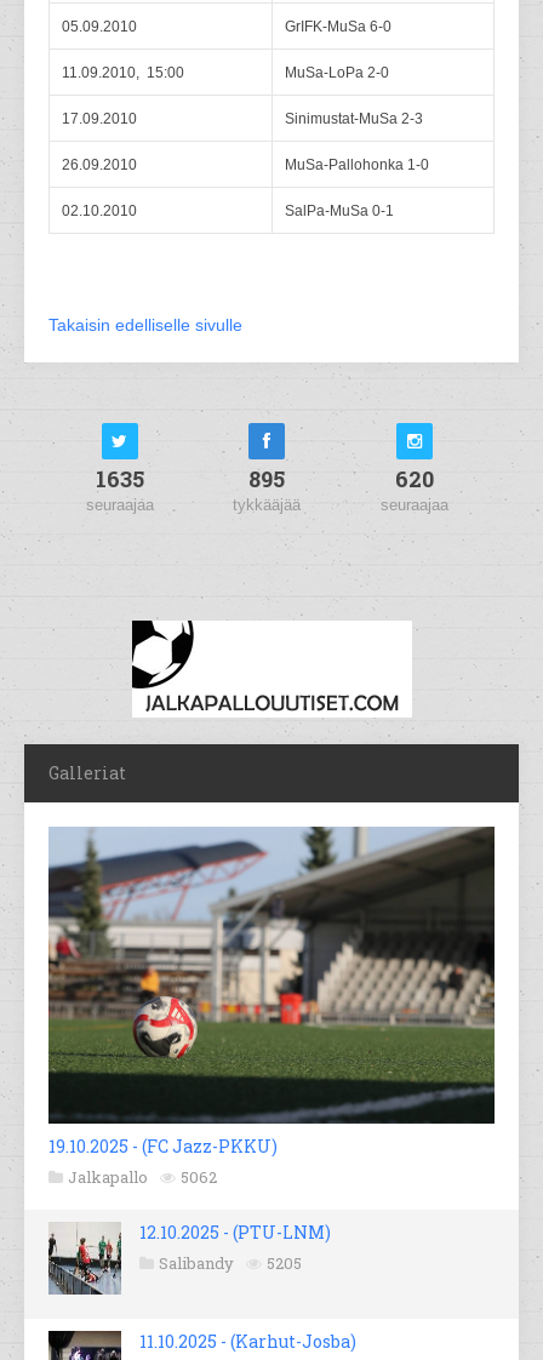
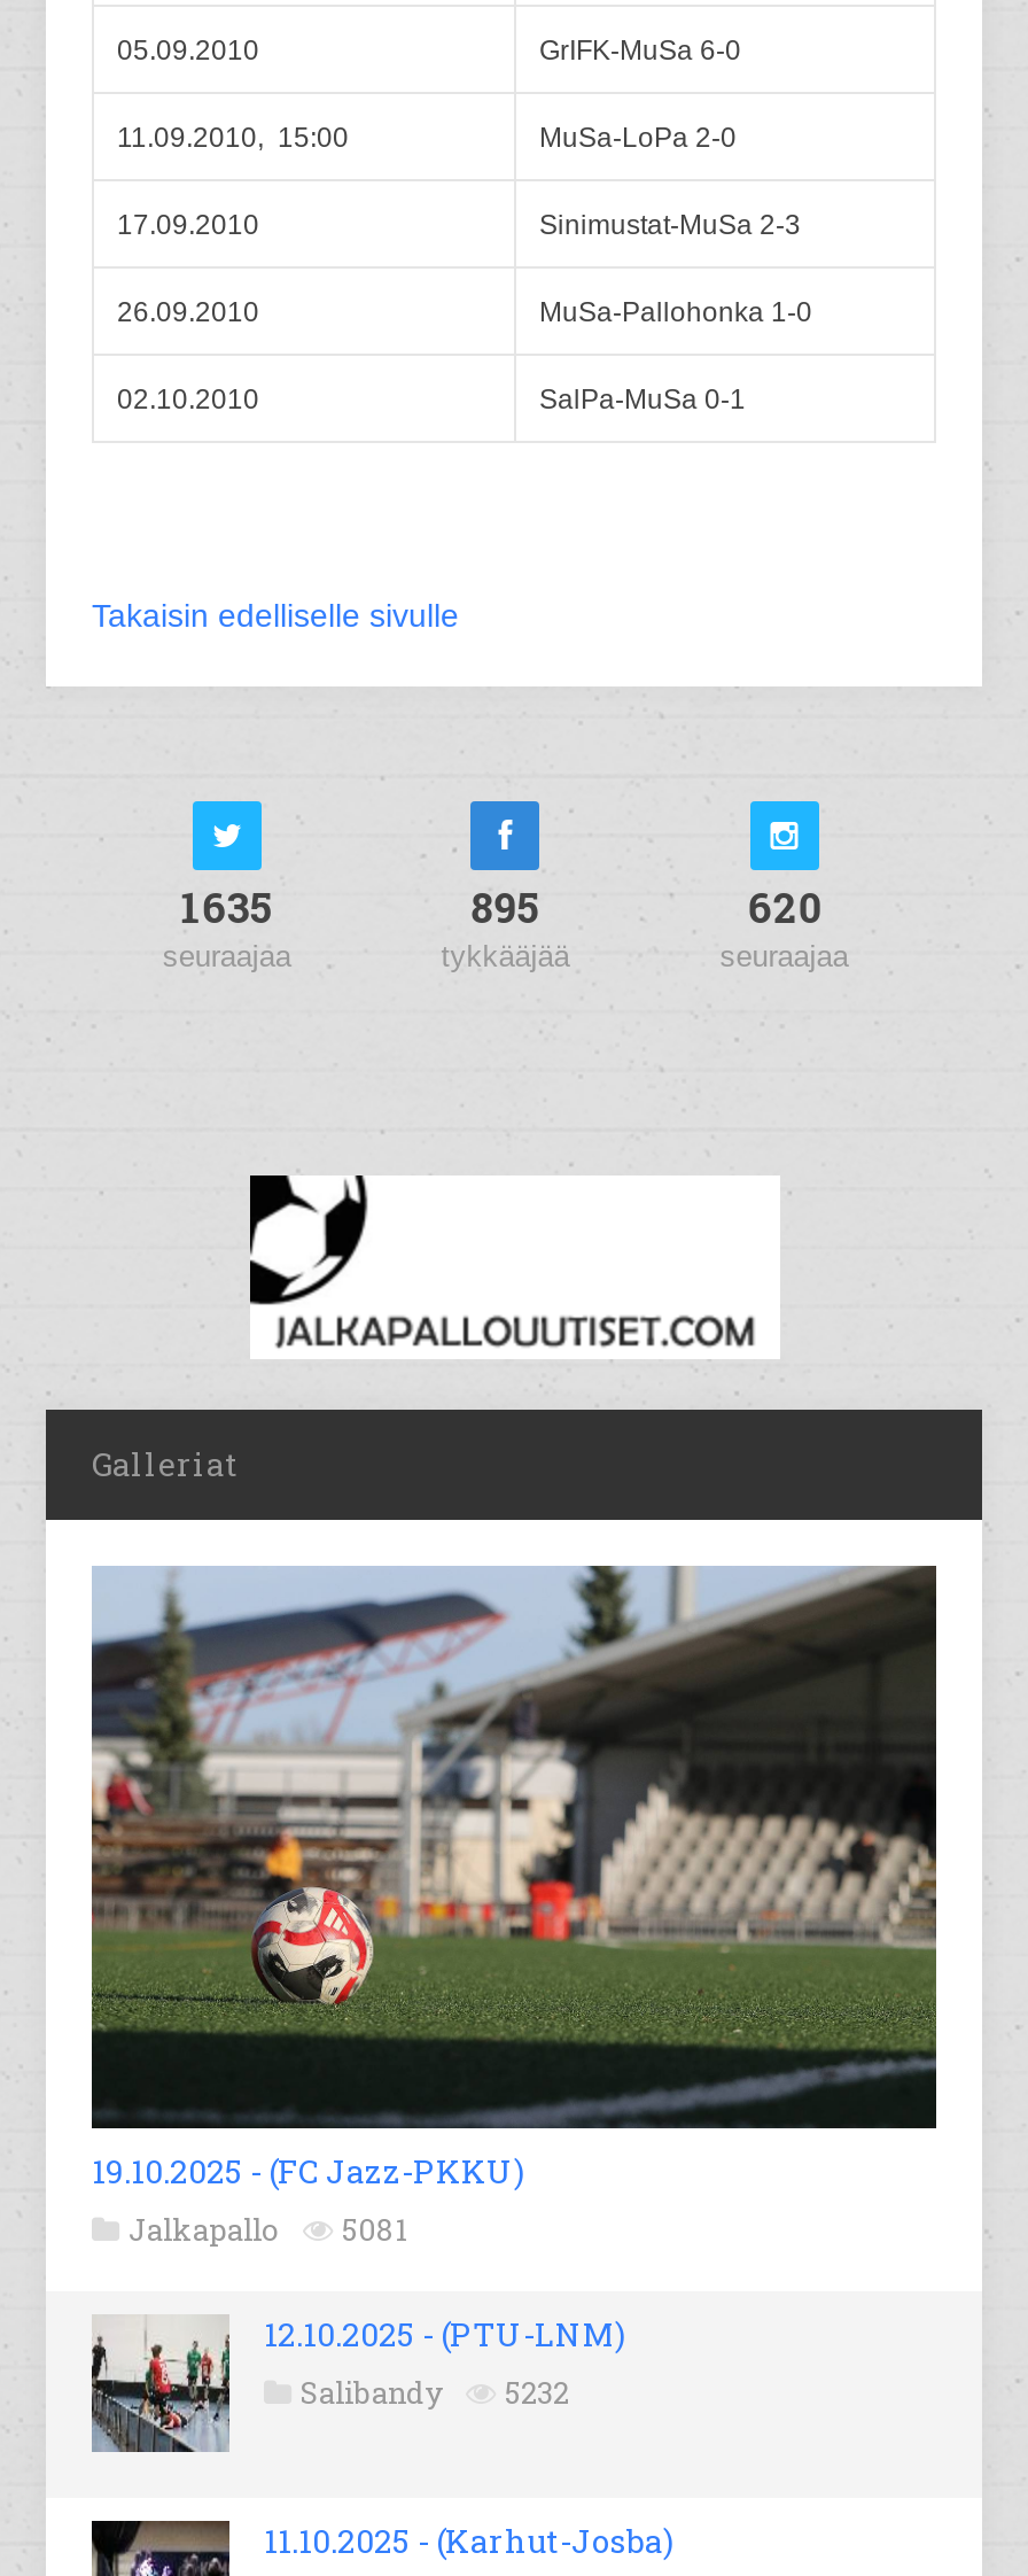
- Jalkapallo 5062
+ Jalkapallo 5081

- Salibandy 5205
+ Salibandy 5232
